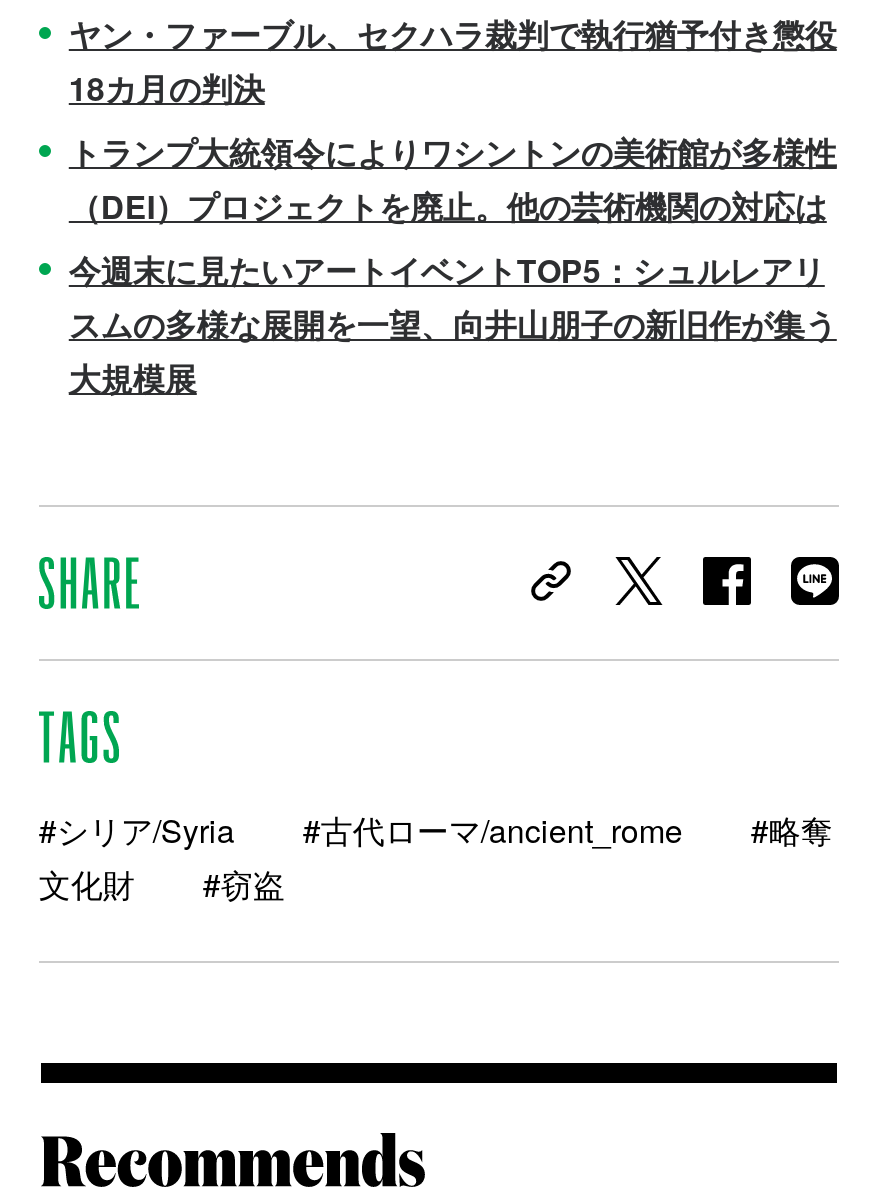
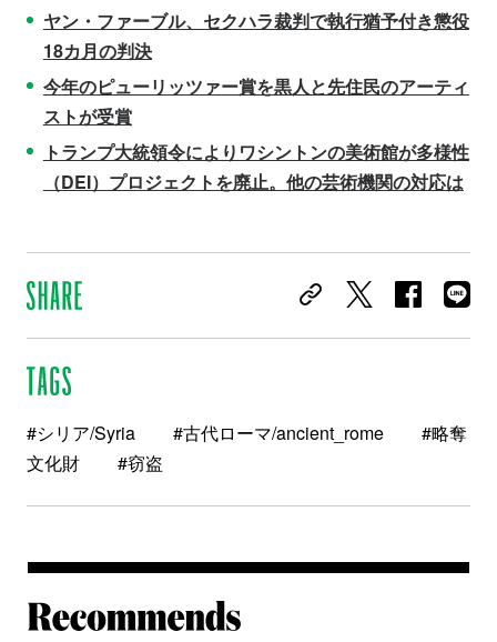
+ 今年のピューリッツァー賞を黒人と先住民のアーティ
+ ストが受賞

moved down: トランプ大統領令によりワシントンの美術館が多様性 | （DEI）プロジェクトを廃止。他の芸術機関の対応は

- 今週末に見たいアートイベントTOP5：シュルレアリ
- スムの多様な展開を一望、向井山朋子の新旧作が集う
- 大規模展
